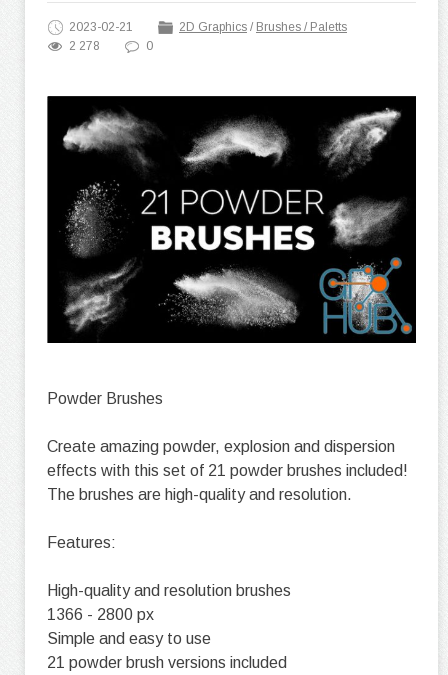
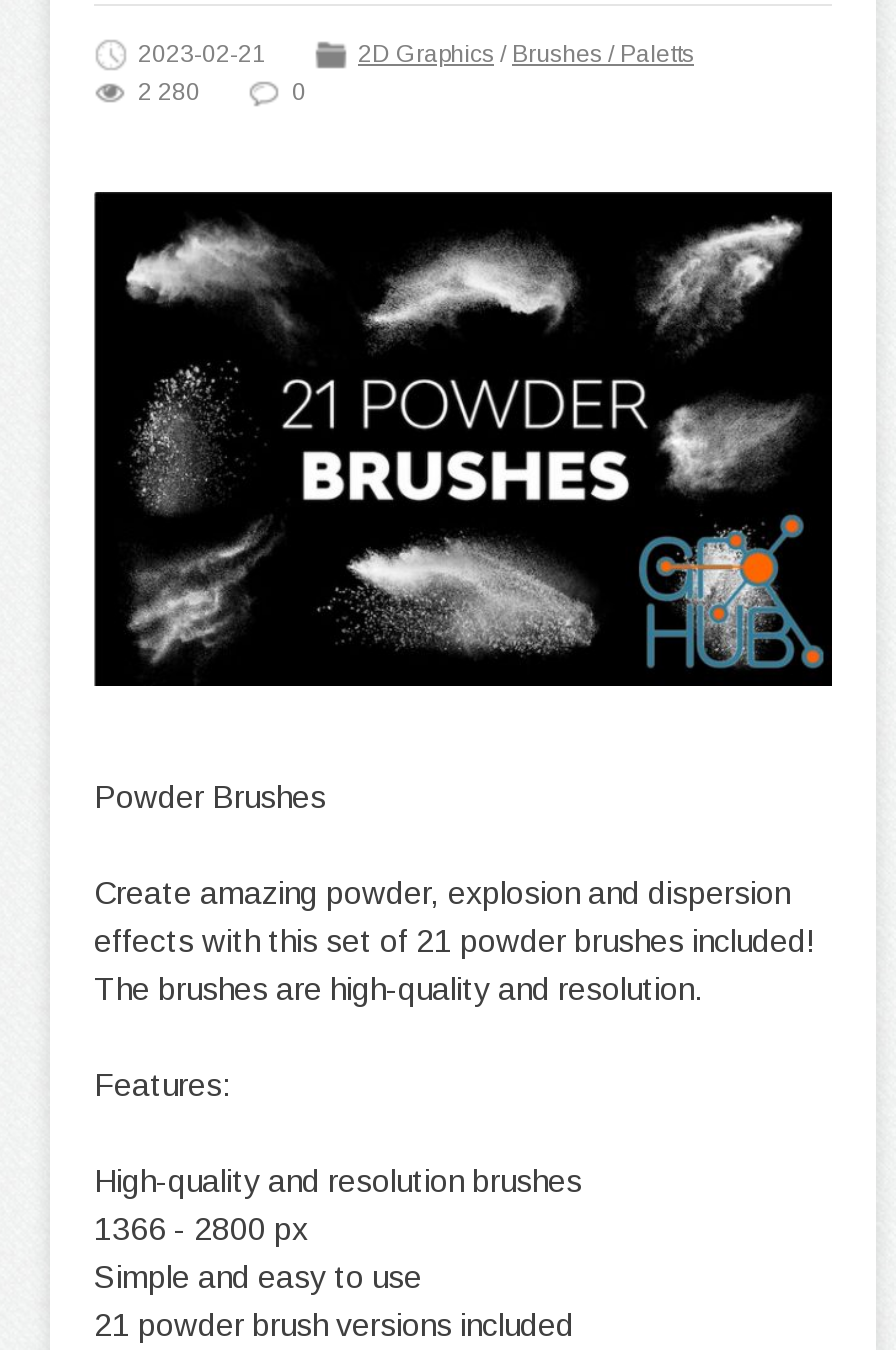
- 2 278
+ 2 280
